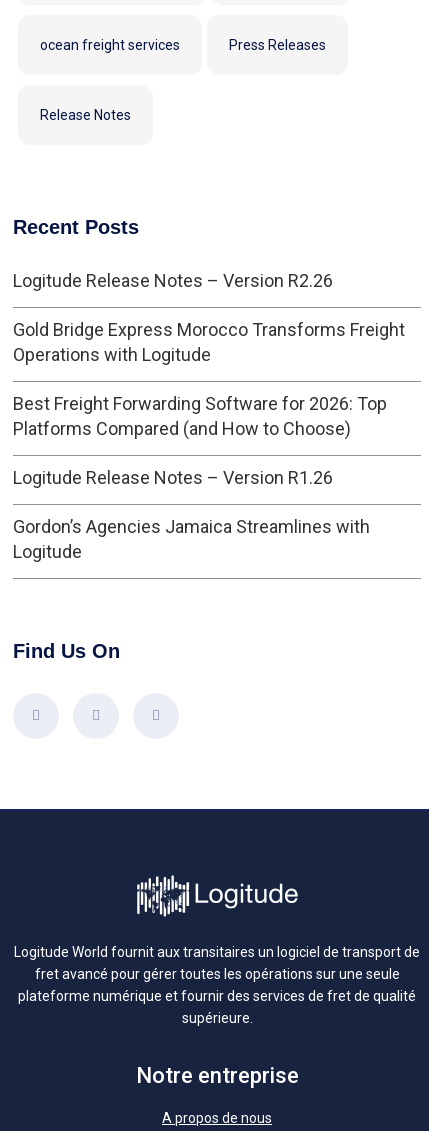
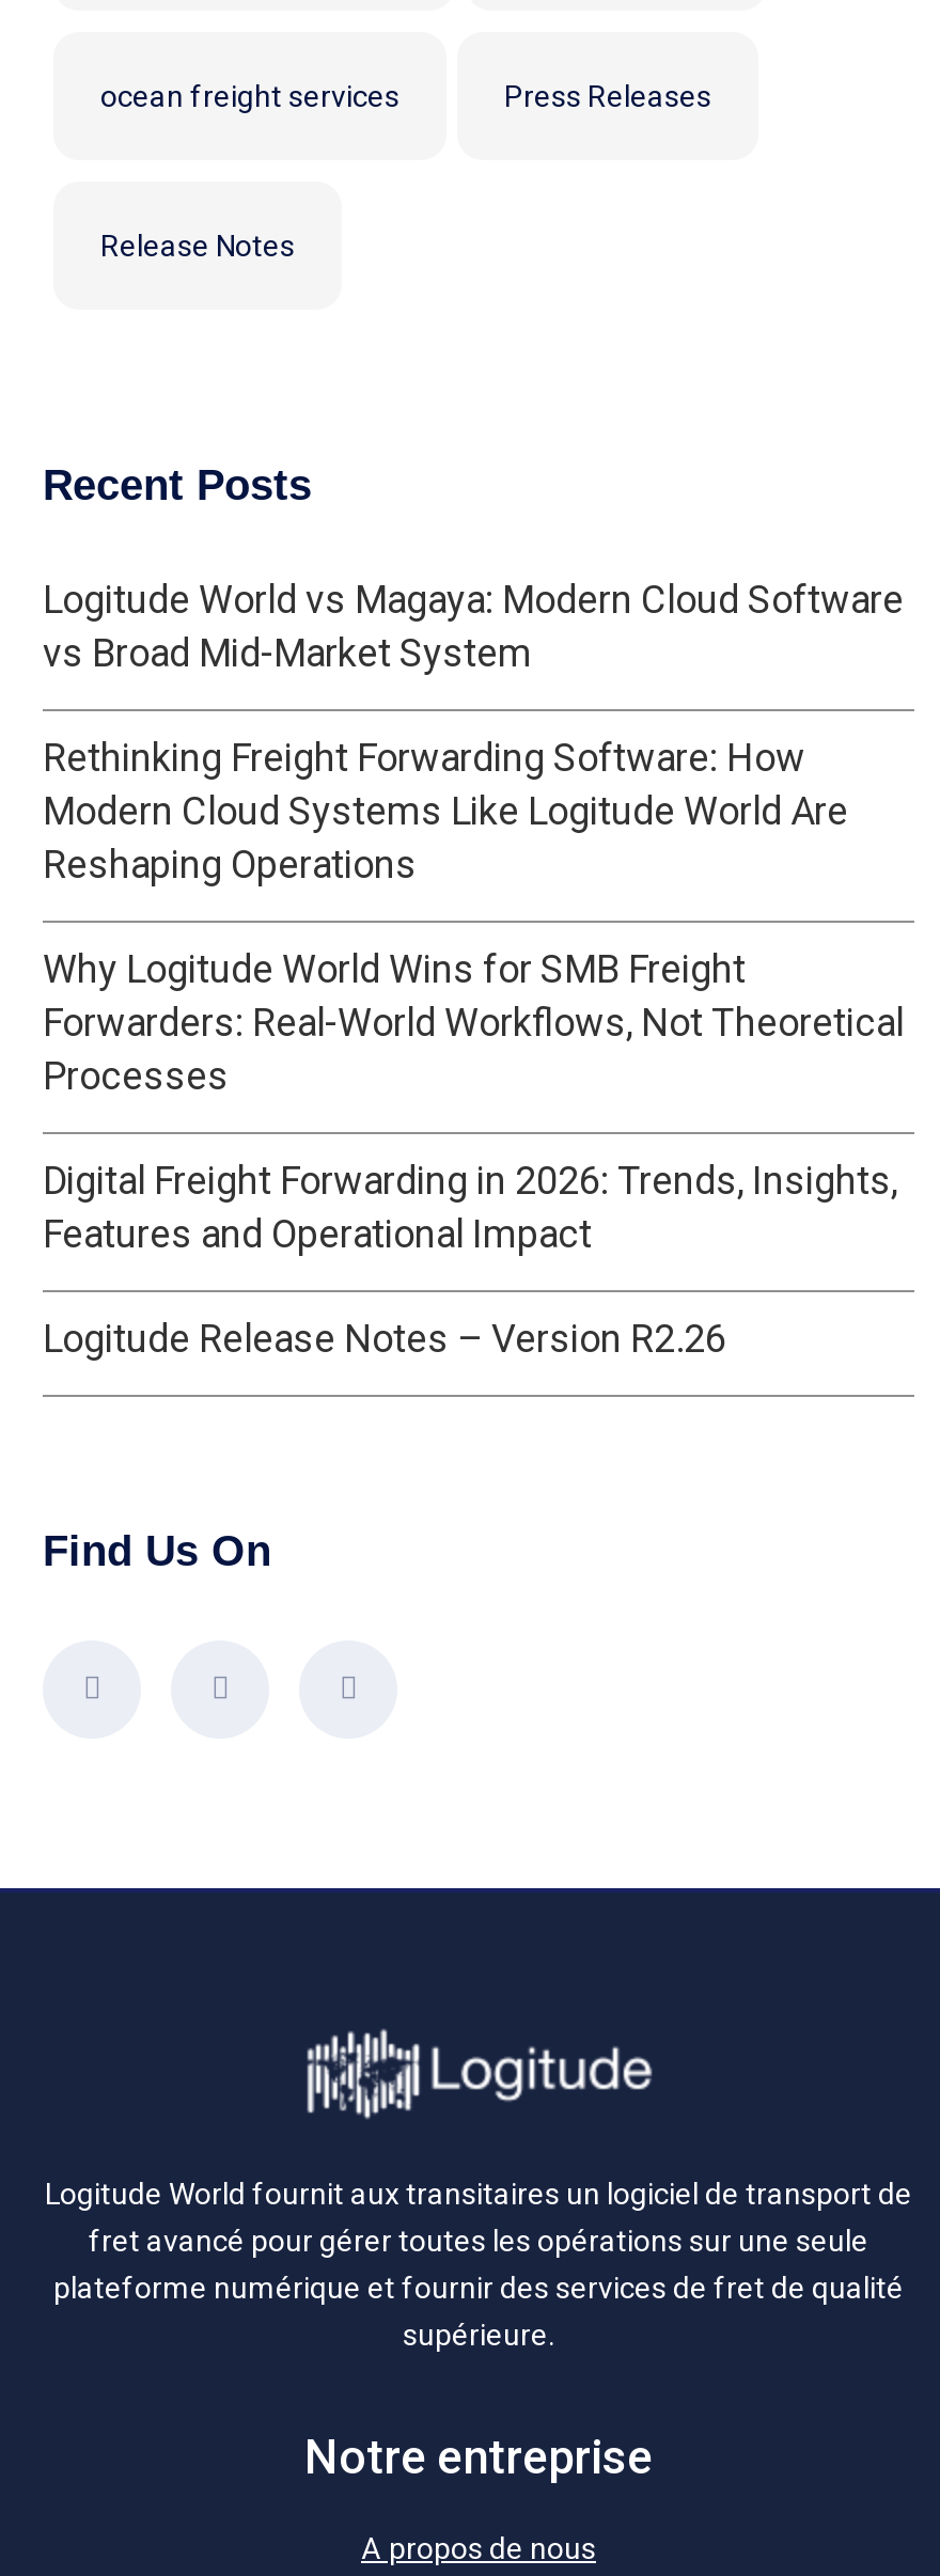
+ Logitude World vs Magaya: Modern Cloud Software
+ vs Broad Mid-Market System
+ Rethinking Freight Forwarding Software: How
+ Modern Cloud Systems Like Logitude World Are
+ Reshaping Operations
+ Why Logitude World Wins for SMB Freight
+ Forwarders: Real-World Workflows, Not Theoretical
+ Processes
+ Digital Freight Forwarding in 2026: Trends, Insights,
+ Features and Operational Impact

moved down: Logitude Release Notes – Version R2.26

- Gold Bridge Express Morocco Transforms Freight
- Operations with Logitude
- Best Freight Forwarding Software for 2026: Top
- Platforms Compared (and How to Choose)
- Logitude Release Notes – Version R1.26
- Gordon’s Agencies Jamaica Streamlines with
- Logitude
